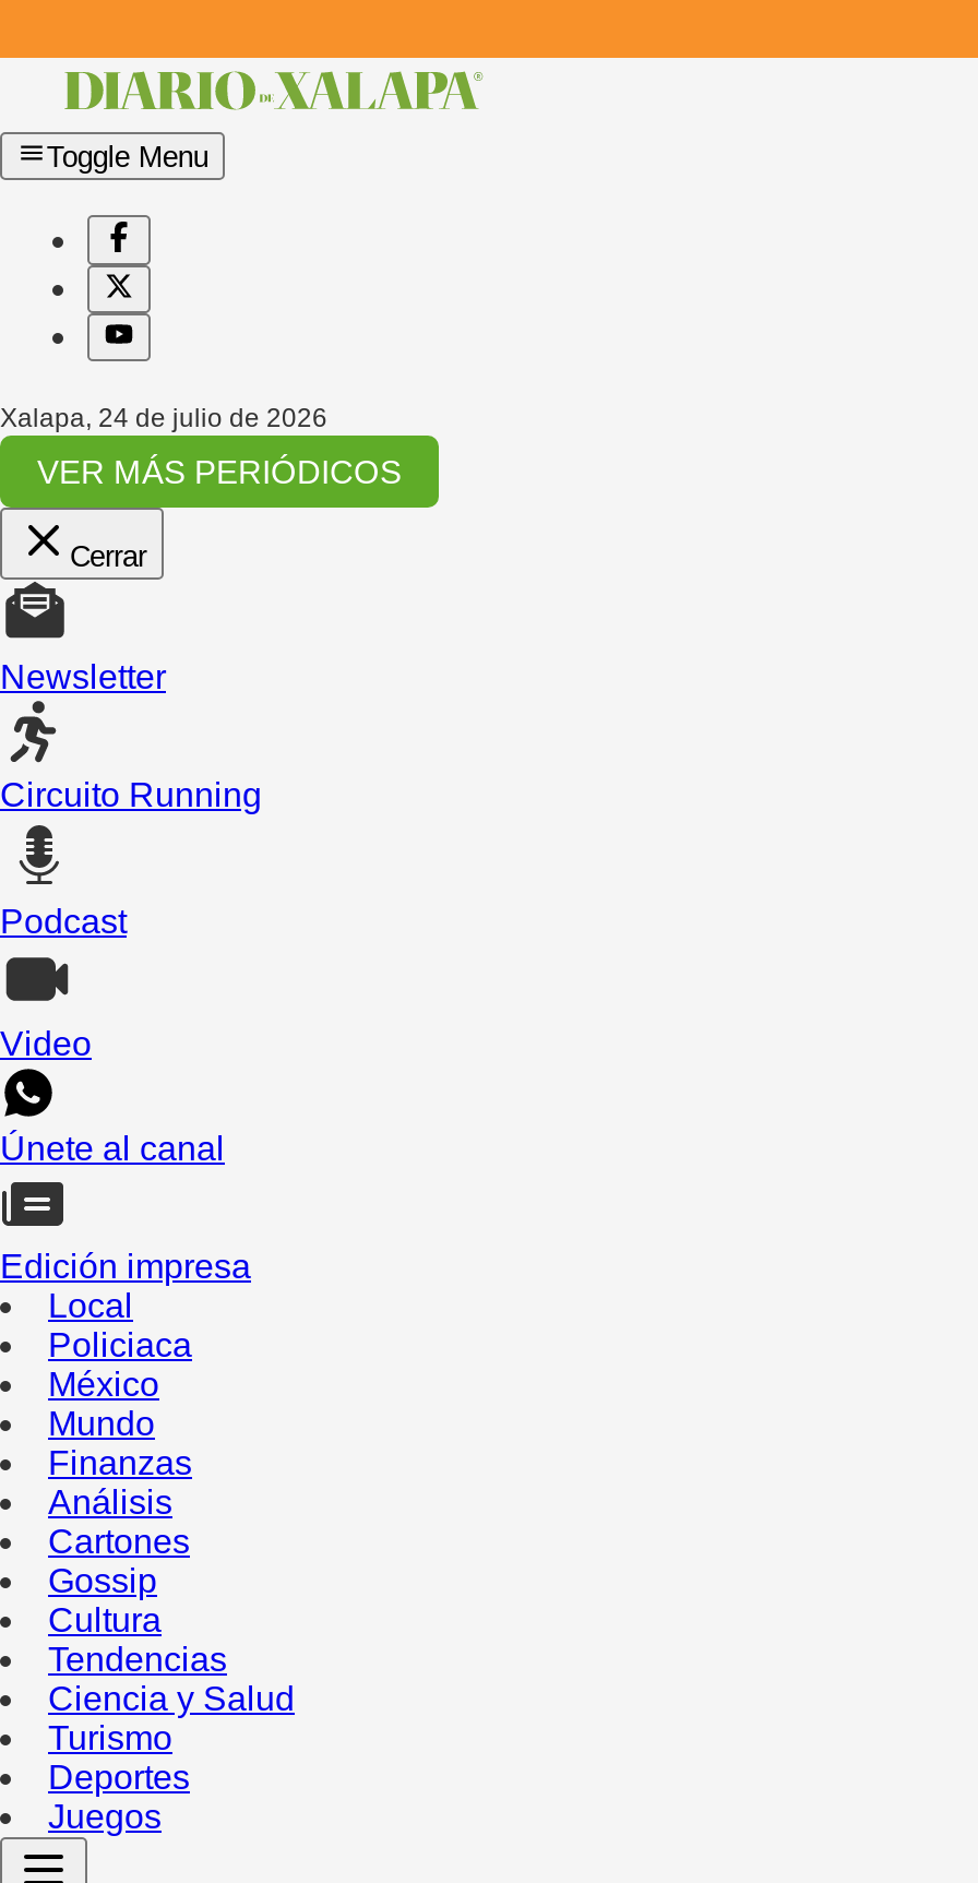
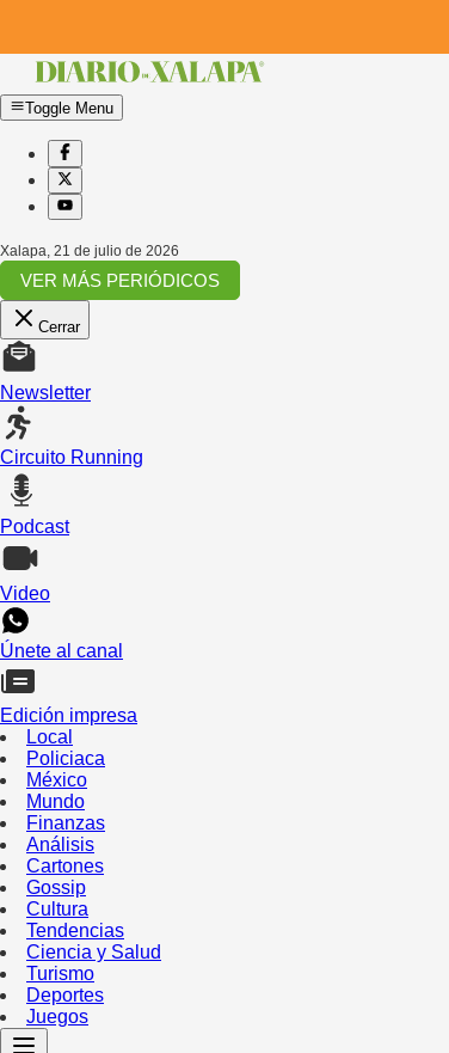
- Xalapa, 24 de julio de 2026
+ Xalapa, 21 de julio de 2026
